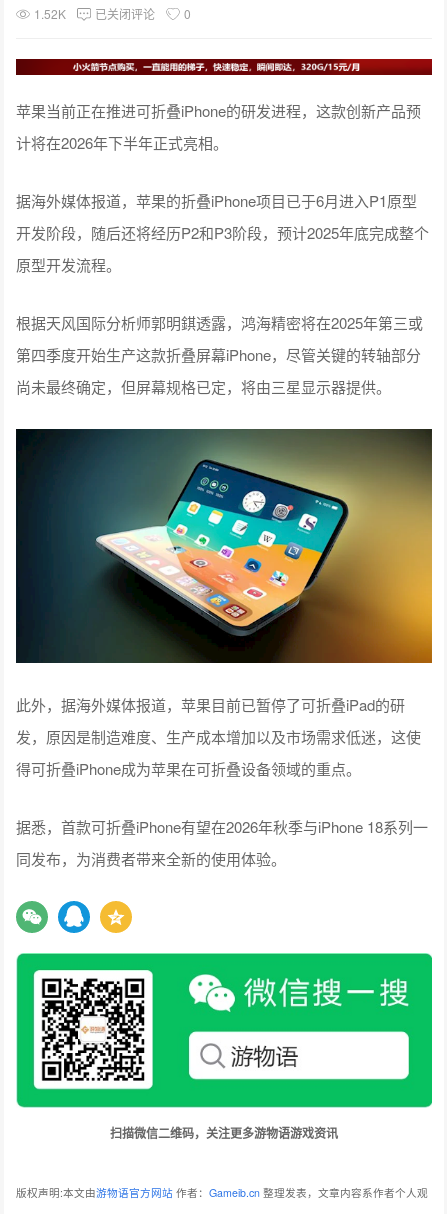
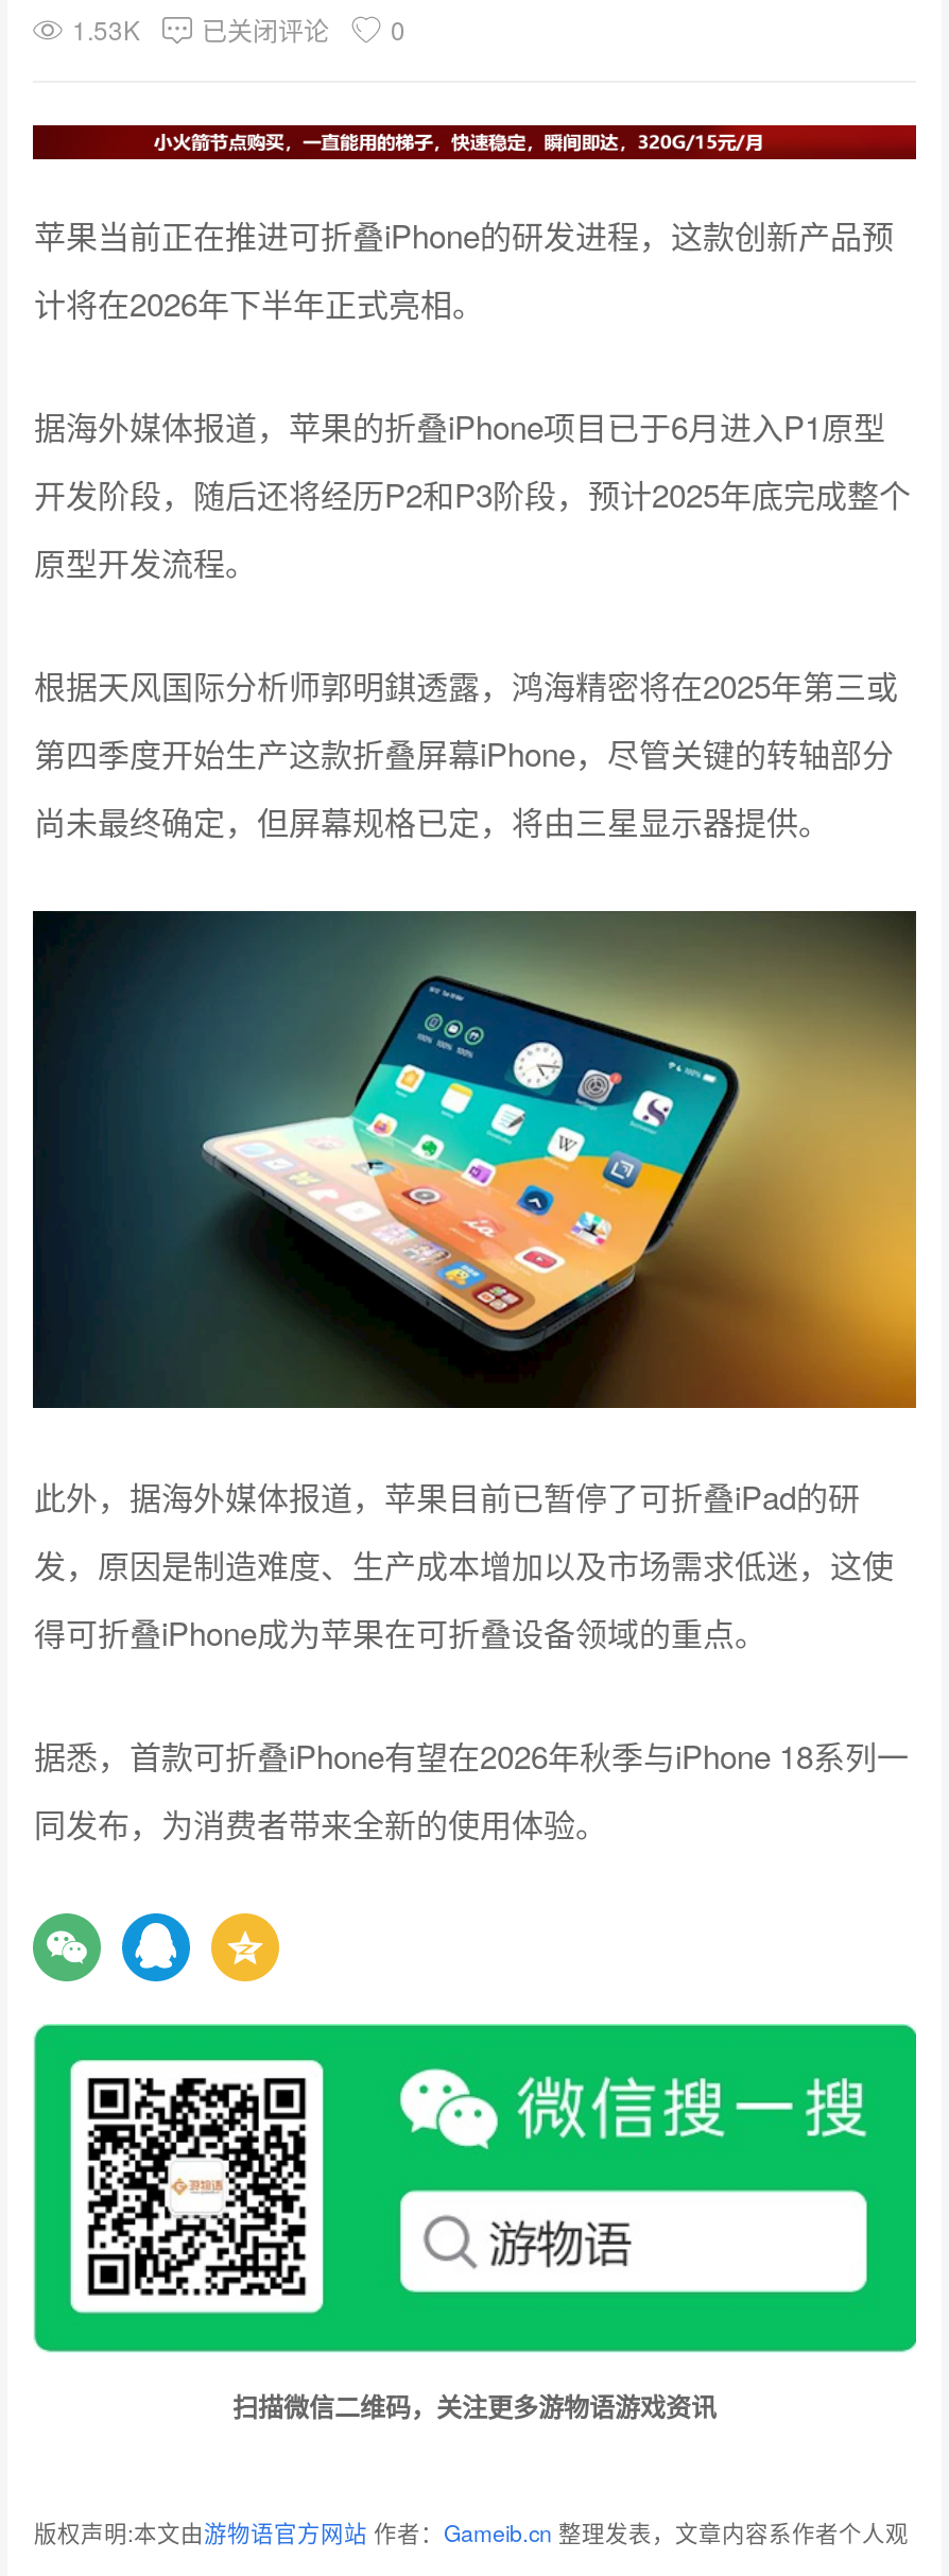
- 1.52K 已关闭评论 0
+ 1.53K 已关闭评论 0
